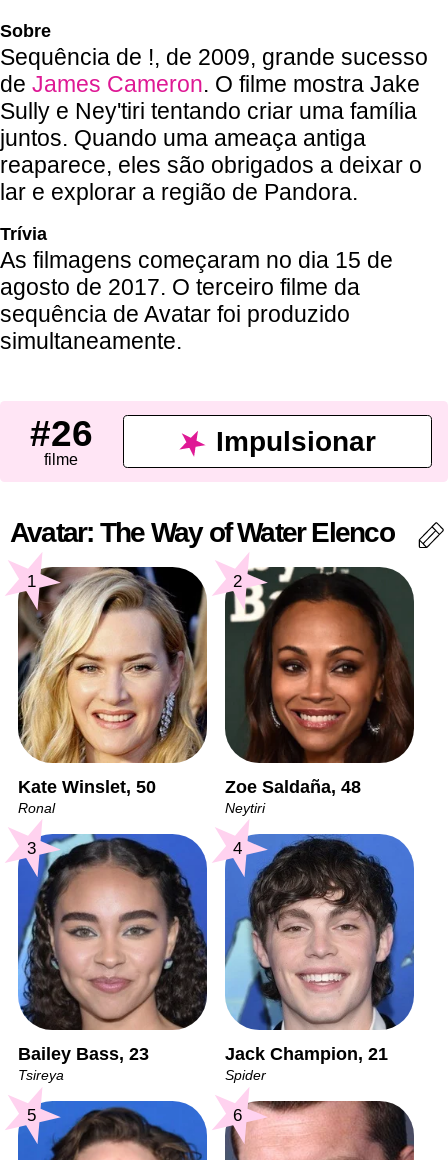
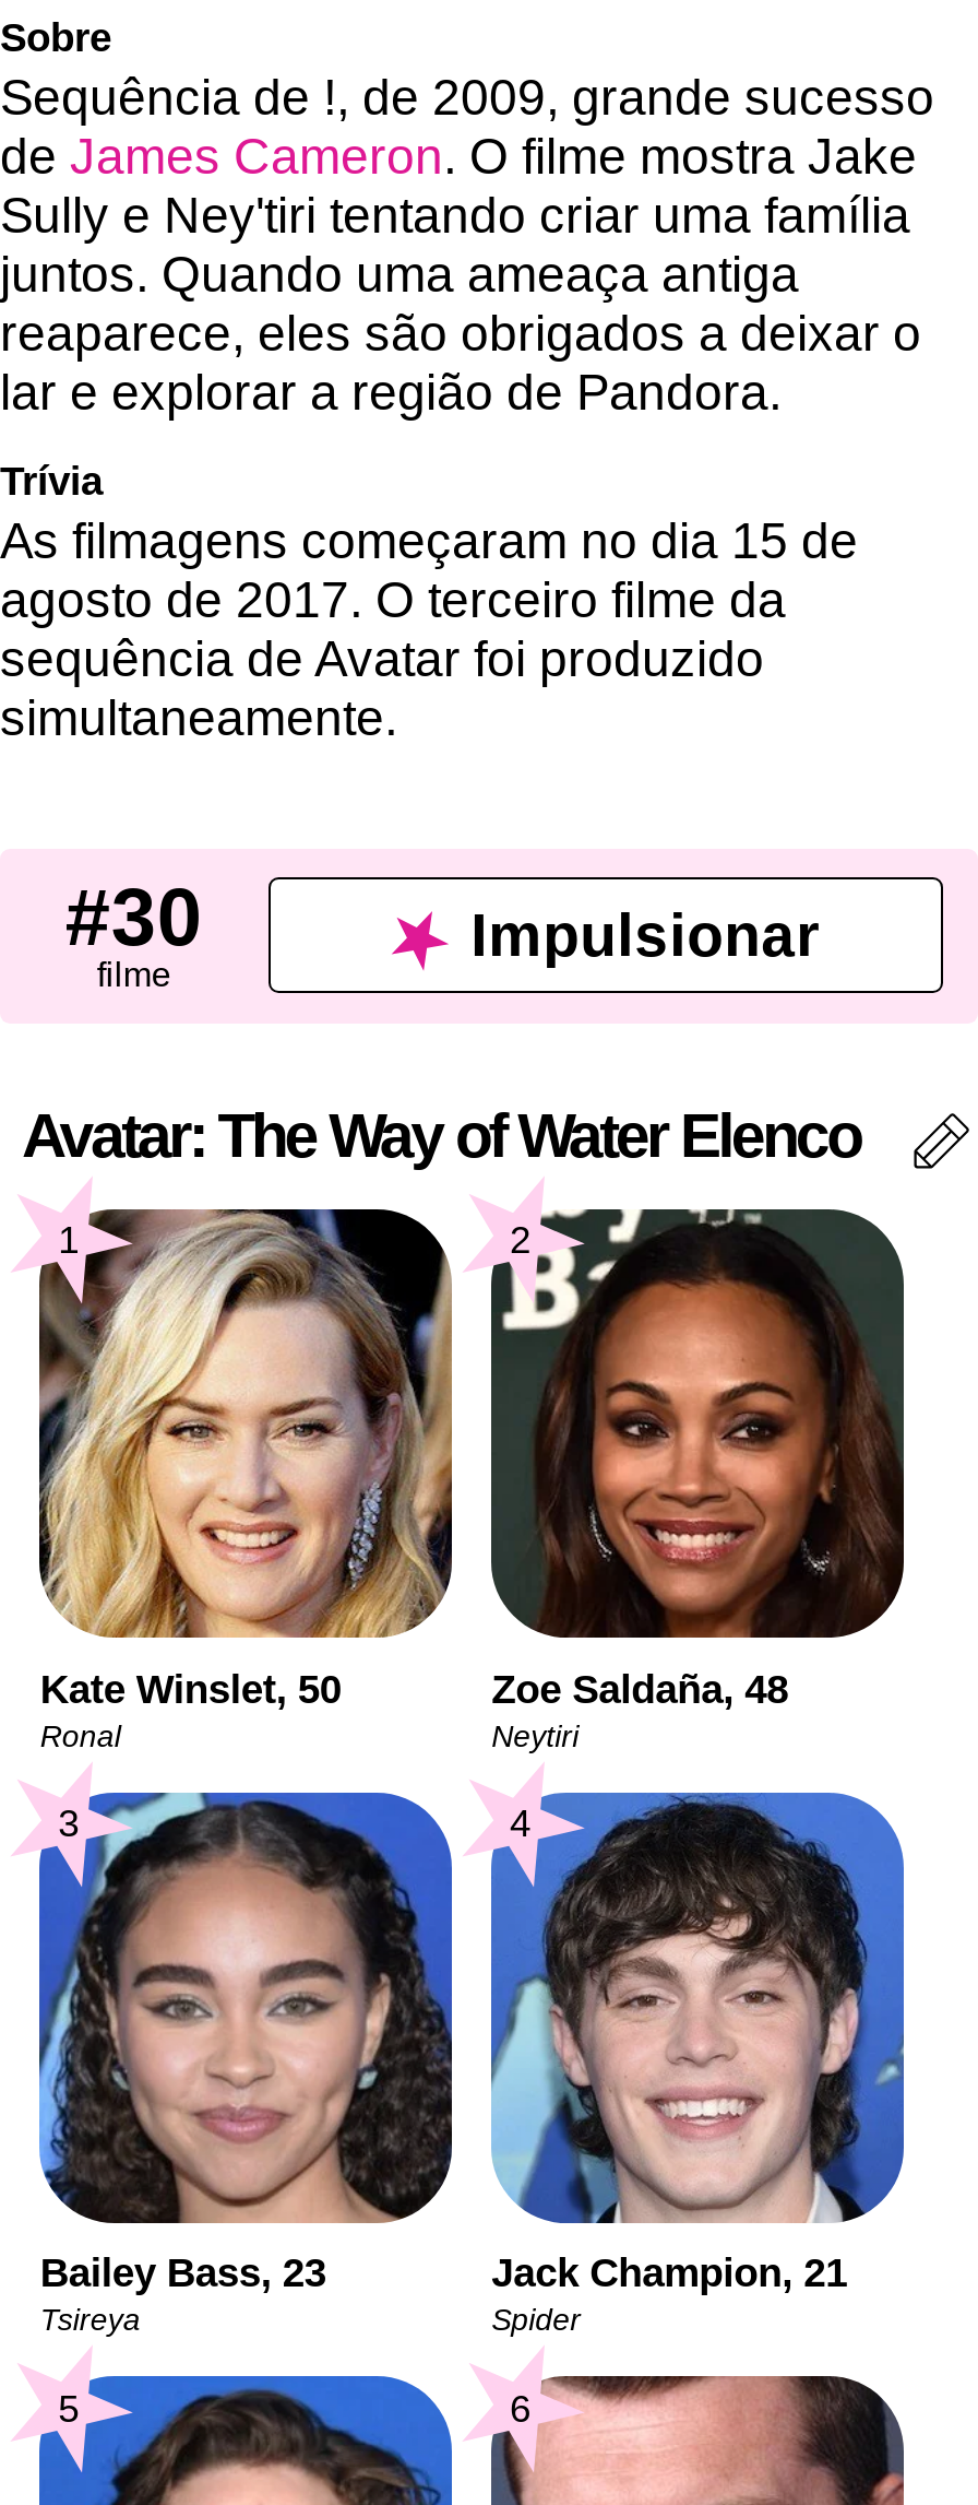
- #26
+ #30
